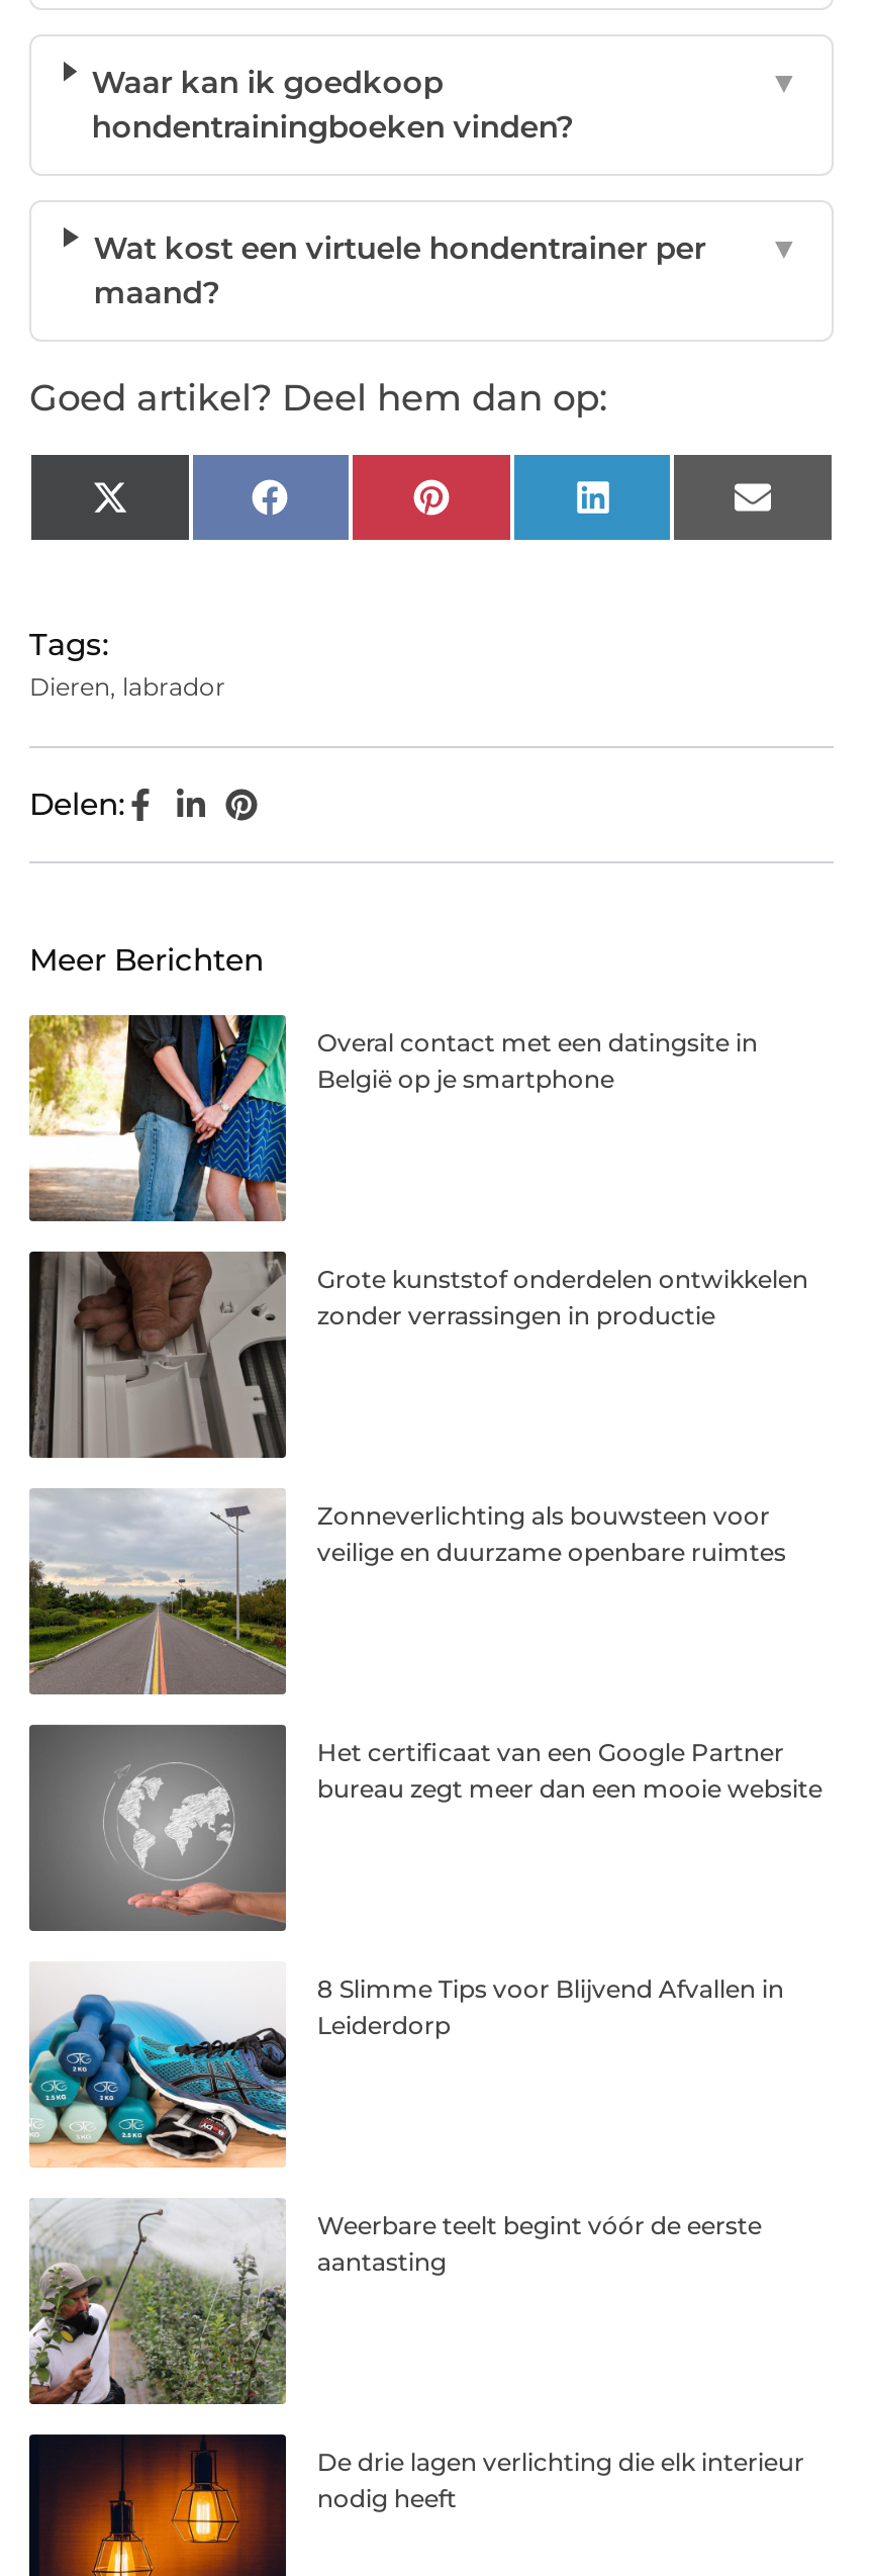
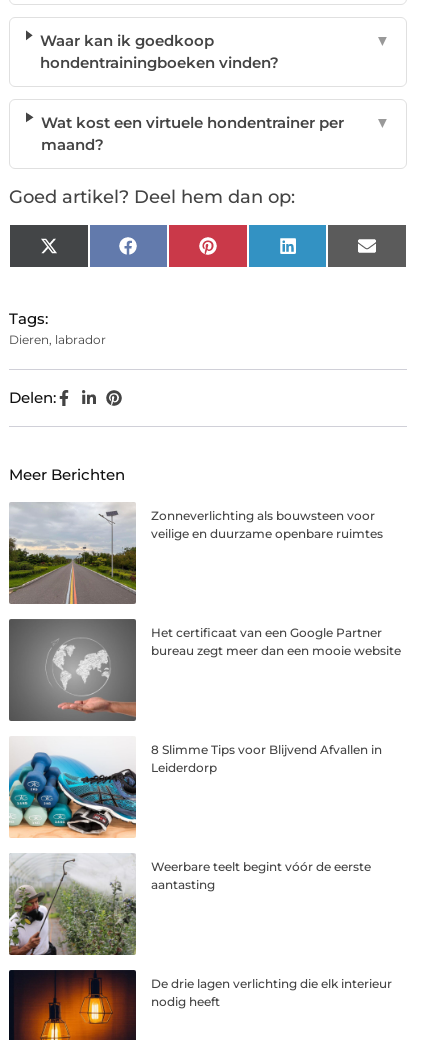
- [image]
- Overal contact met een datingsite in
- België op je smartphone

- [image]
- Grote kunststof onderdelen ontwikkelen
- zonder verrassingen in productie
